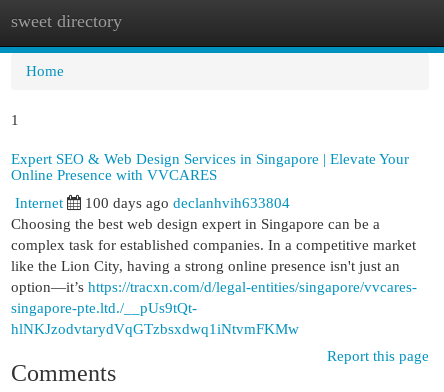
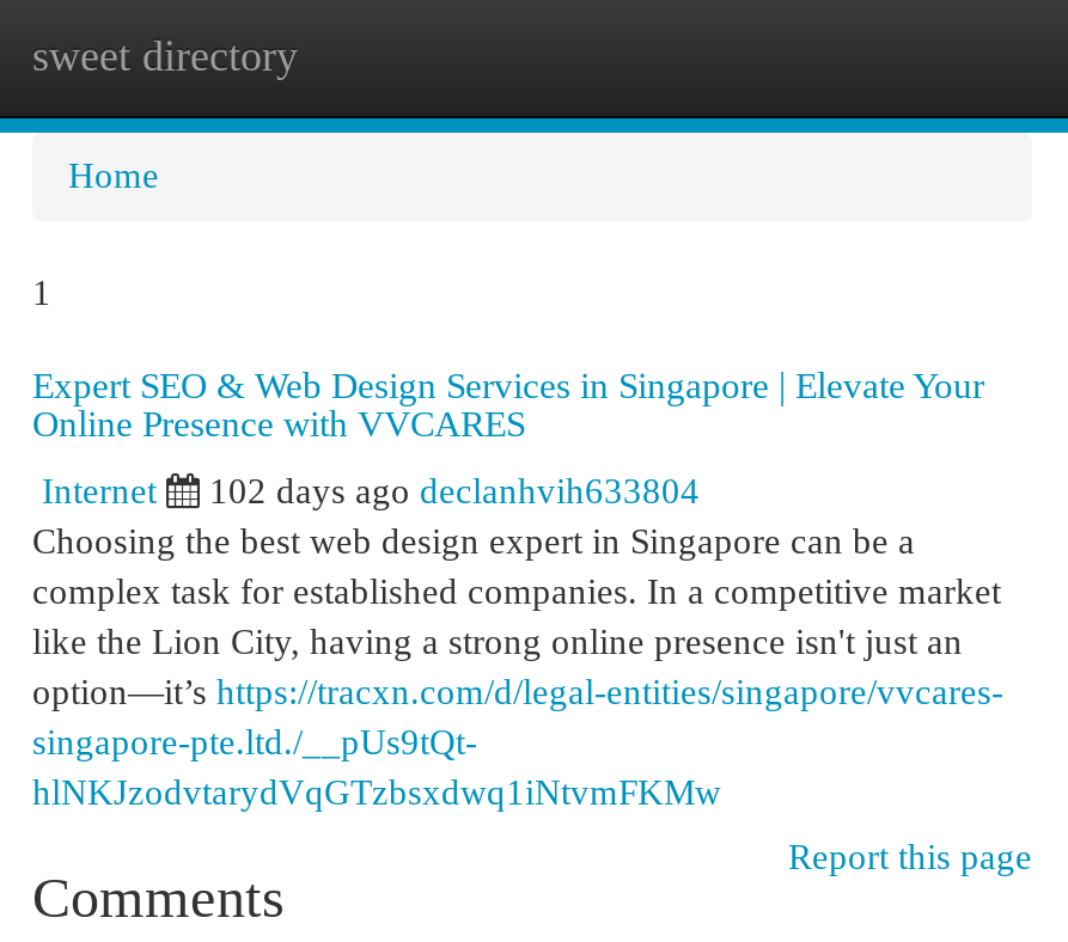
- 100 days ago declanhvih633804
+ 102 days ago declanhvih633804
